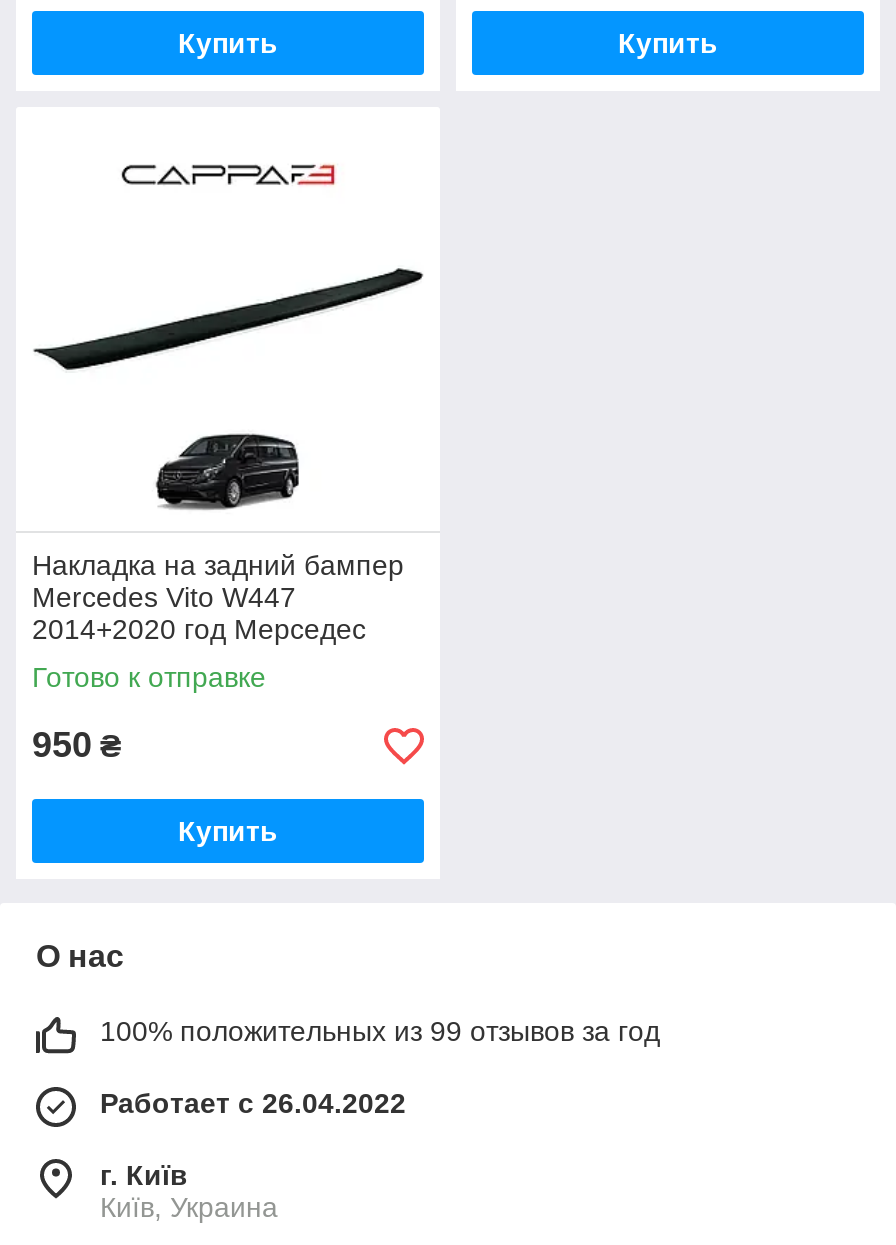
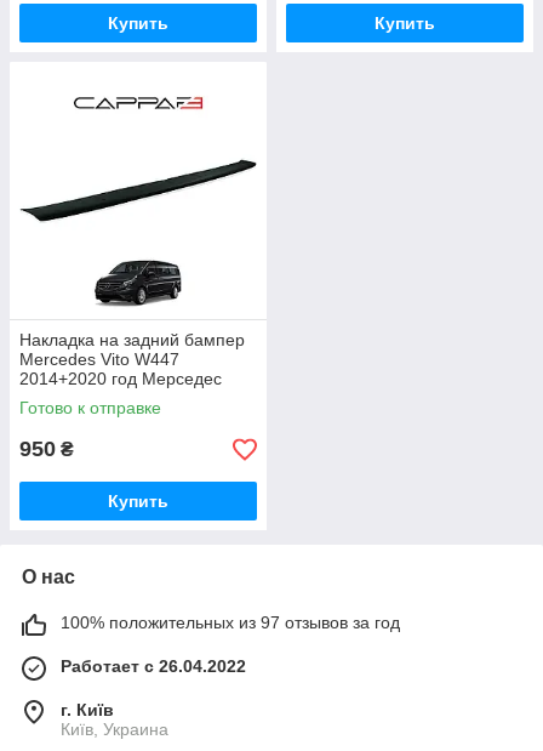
- 100% положительных из 99 отзывов за год
+ 100% положительных из 97 отзывов за год
